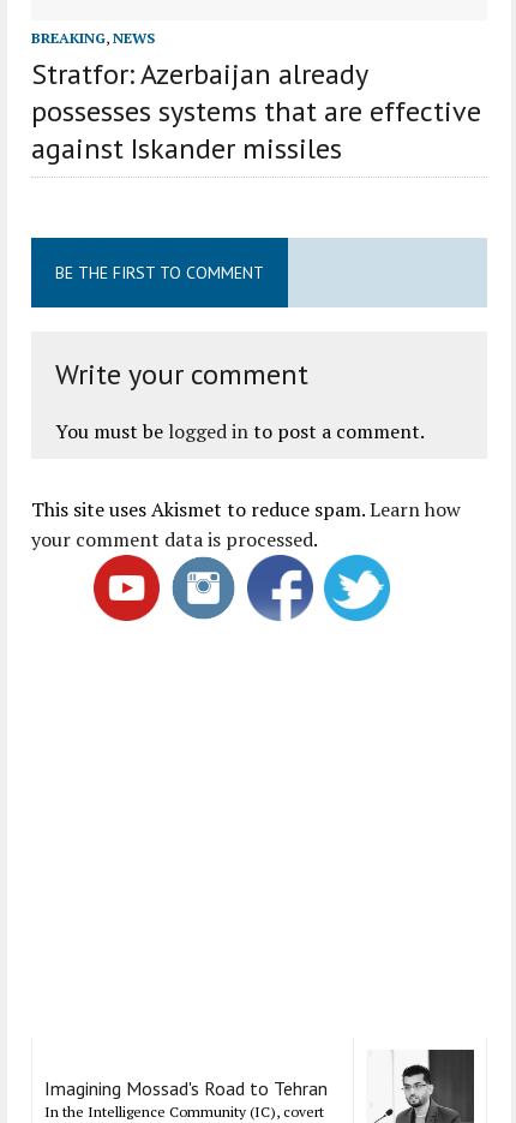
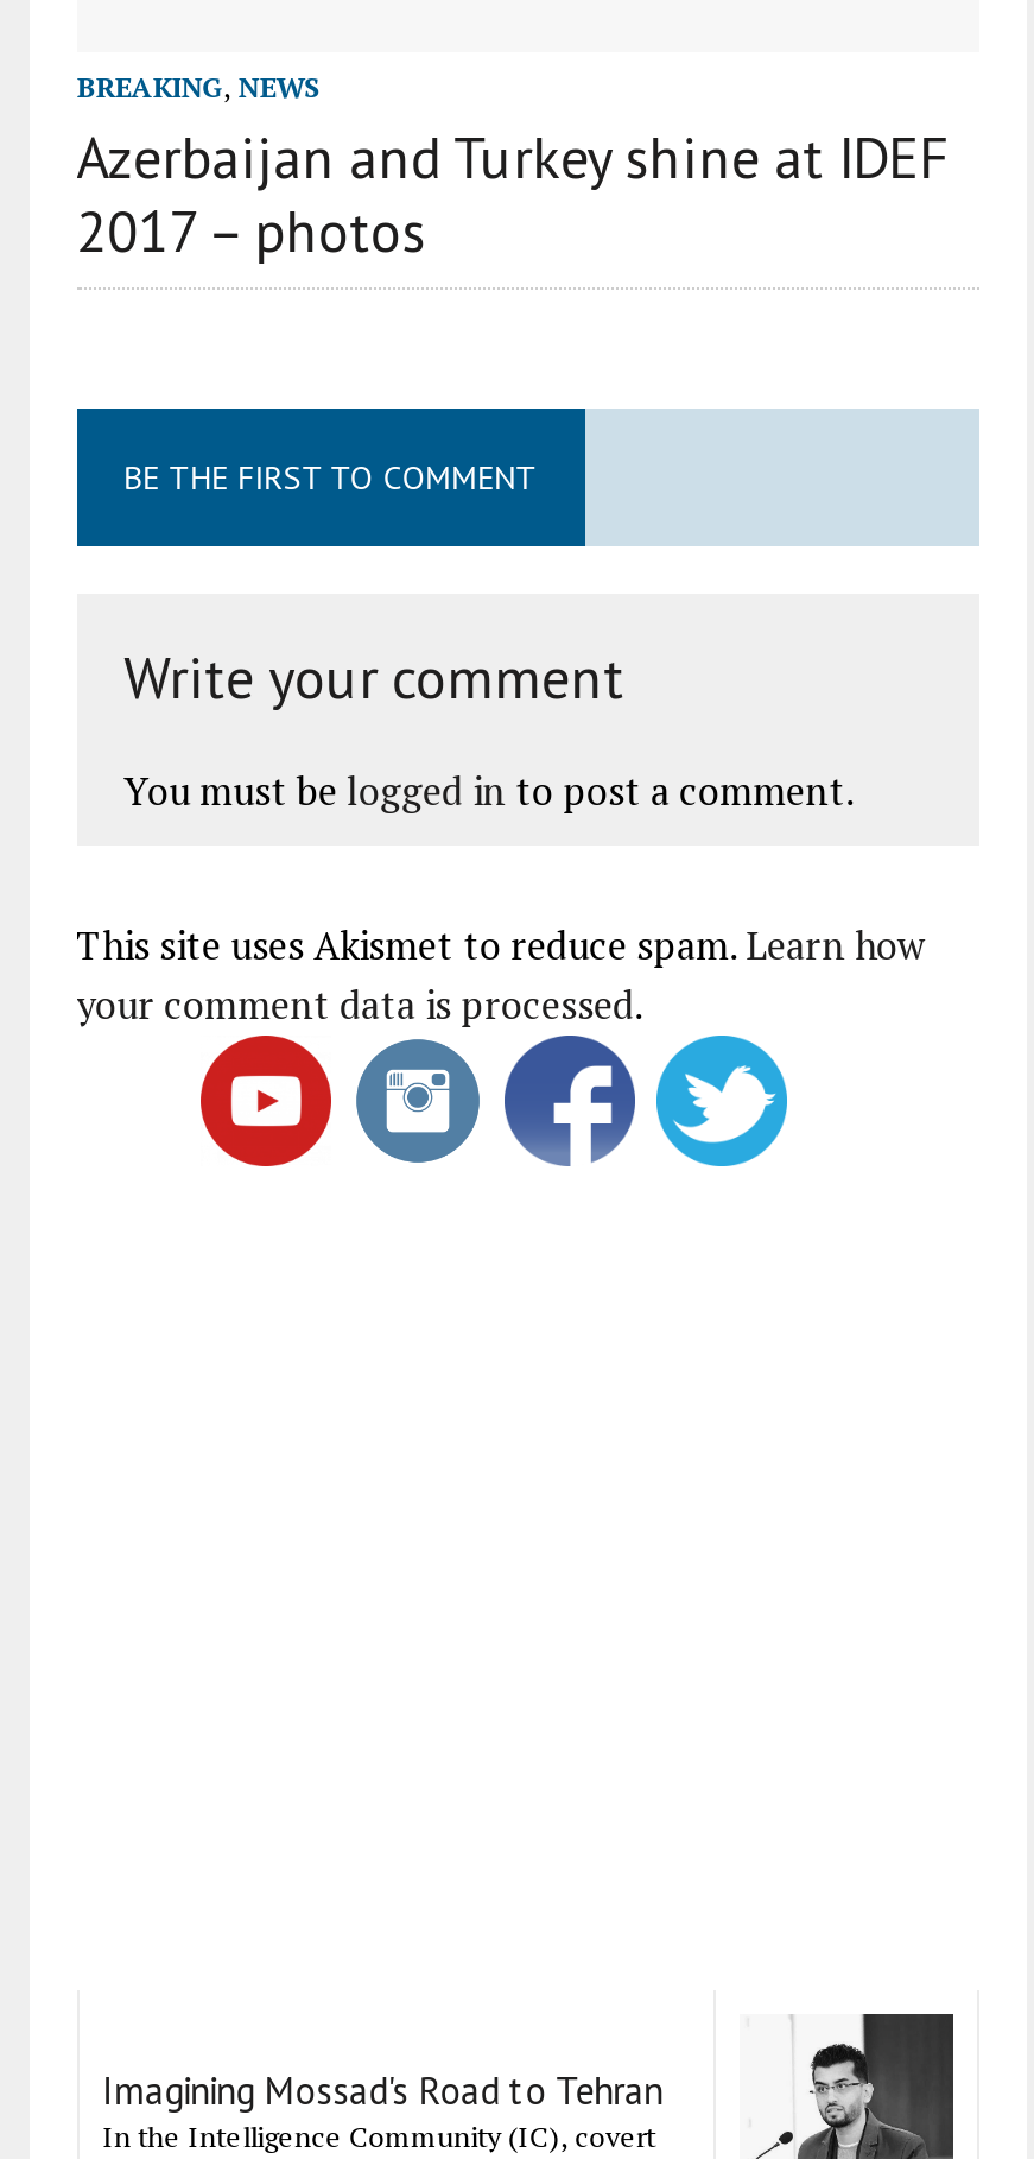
- Stratfor: Azerbaijan already
- possesses systems that are effective
- against Iskander missiles
+ Azerbaijan and Turkey shine at IDEF
+ 2017 – photos
